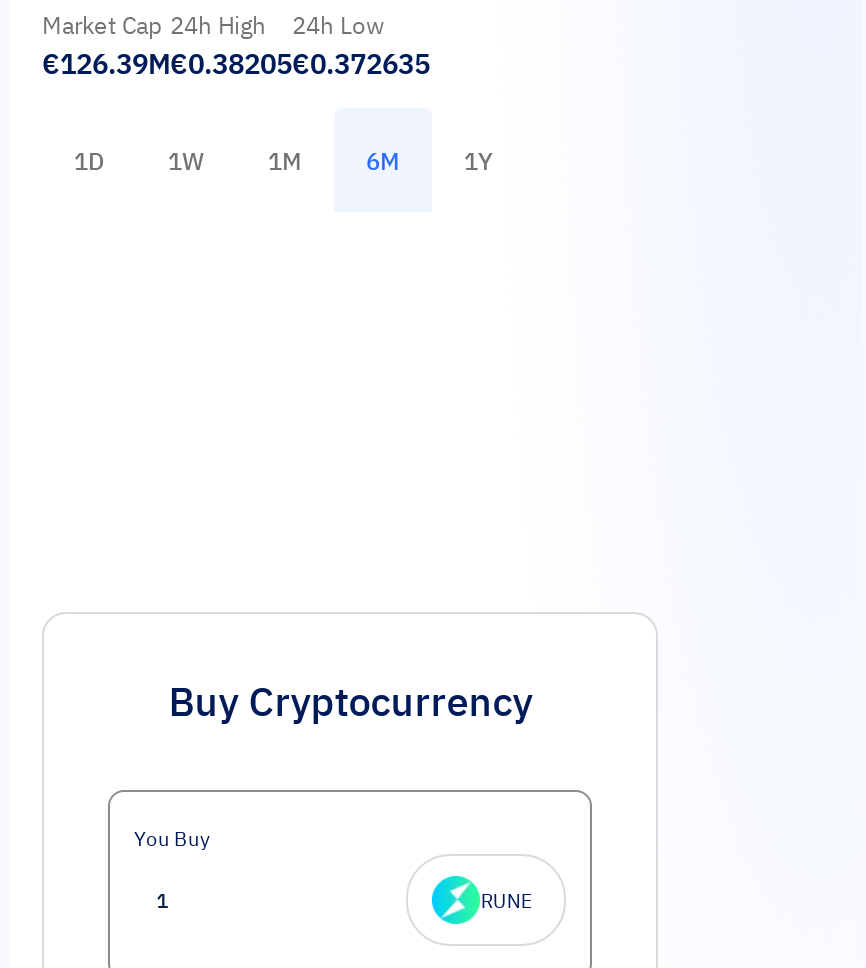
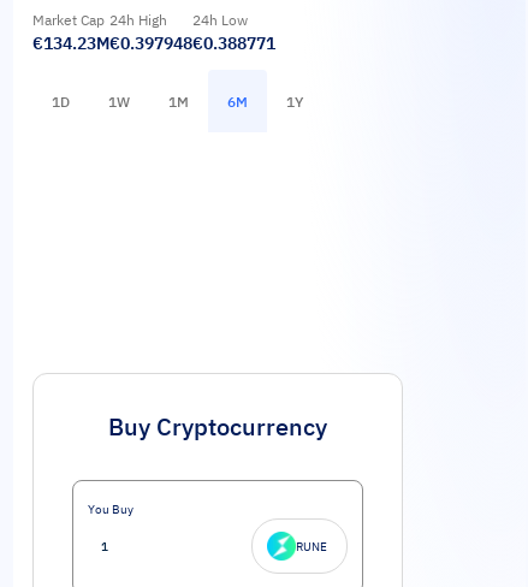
- €126.39M
+ €134.23M

- €0.38205
+ €0.397948

- €0.372635
+ €0.388771
